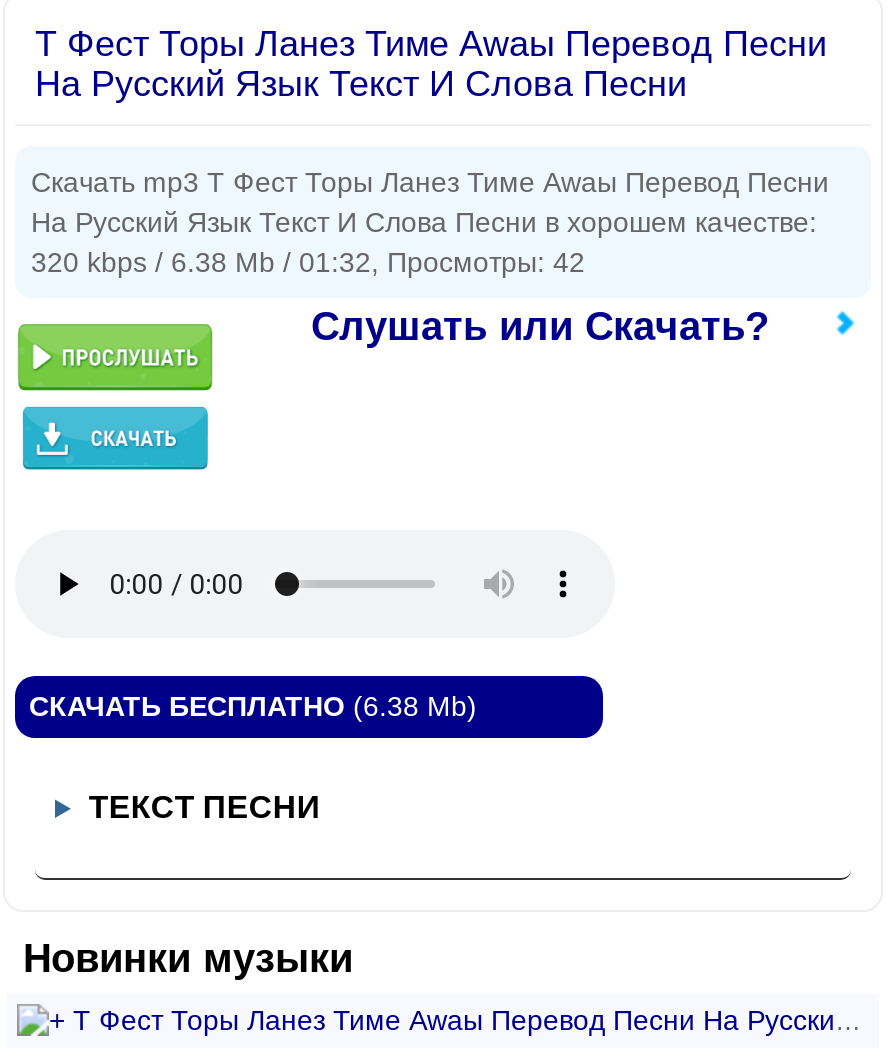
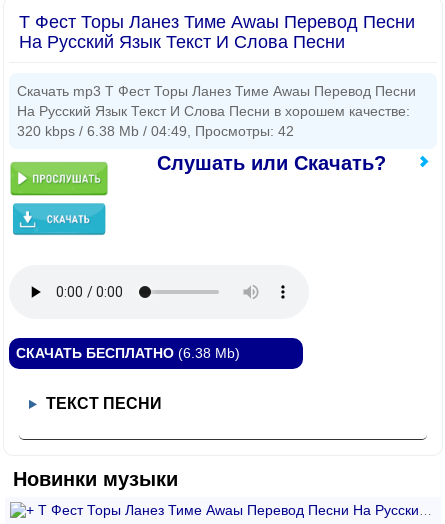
- 320 kbps / 6.38 Mb / 01:32, Просмотры: 42
+ 320 kbps / 6.38 Mb / 04:49, Просмотры: 42
